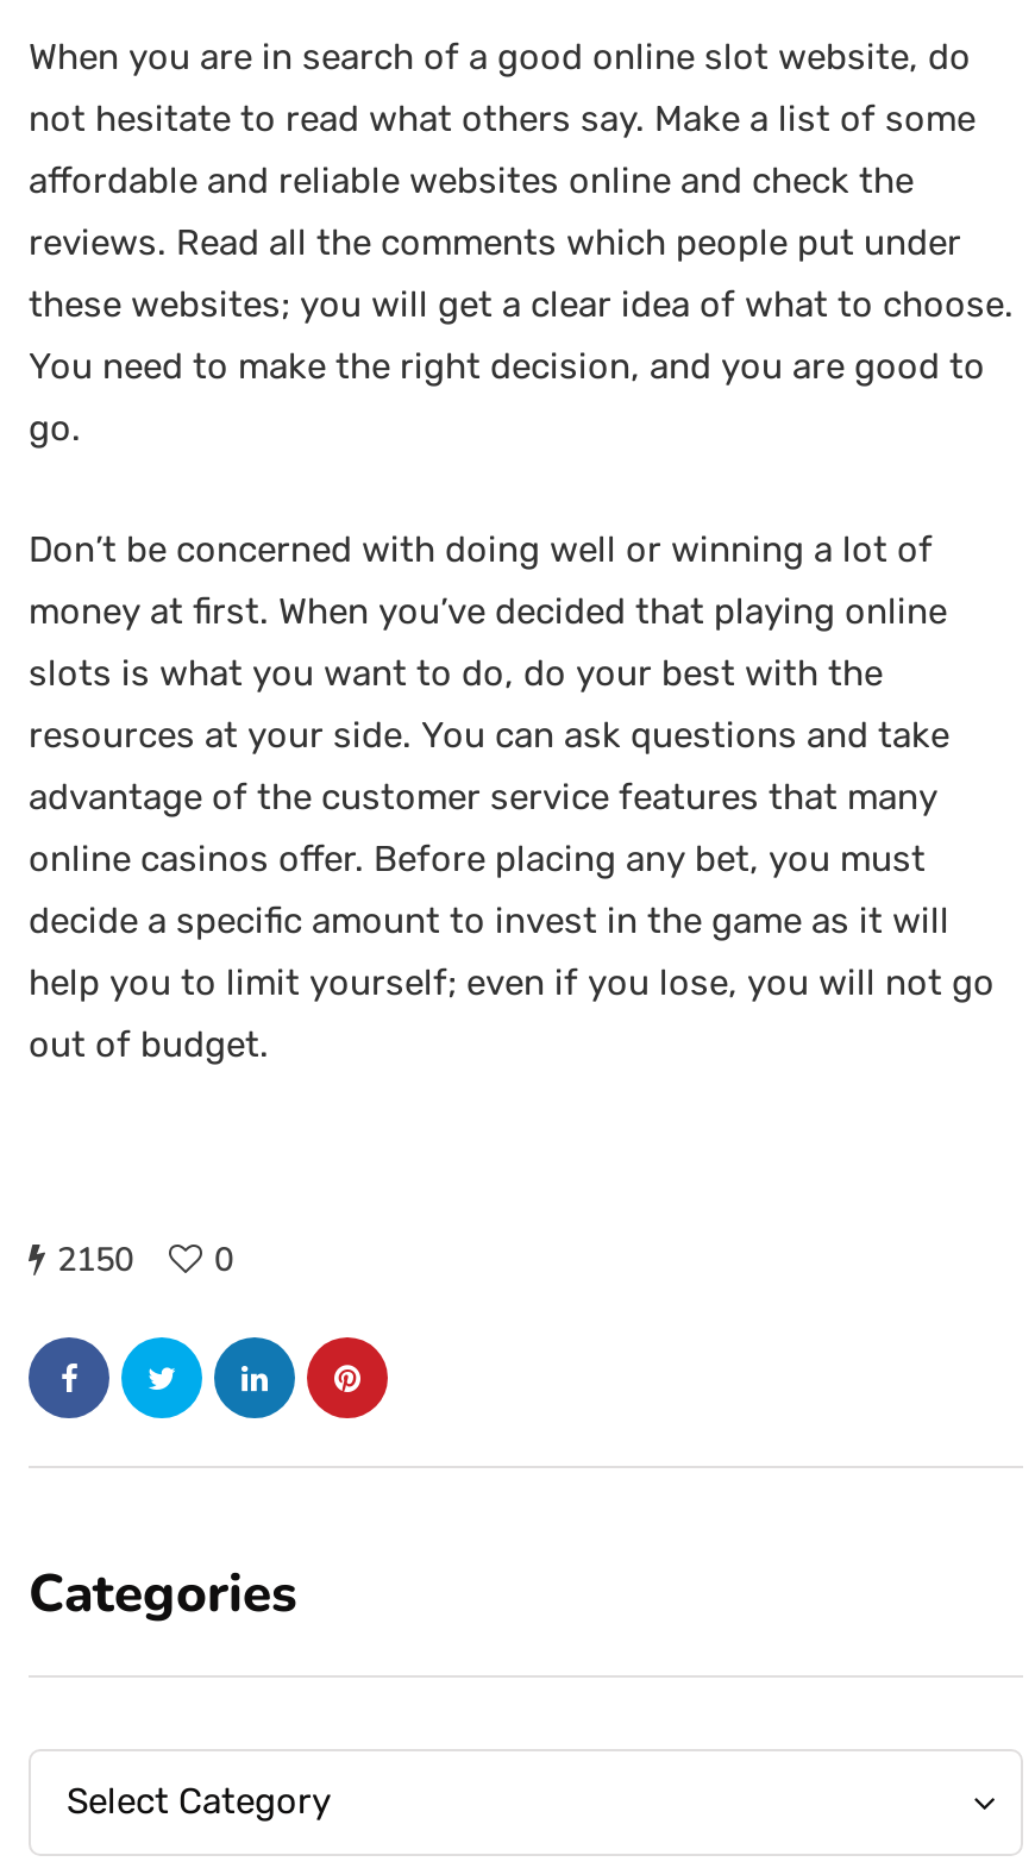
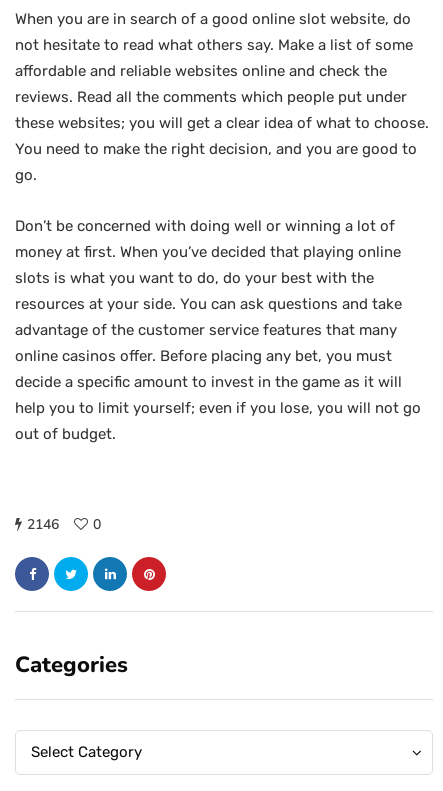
- 2150 0
+ 2146 0
